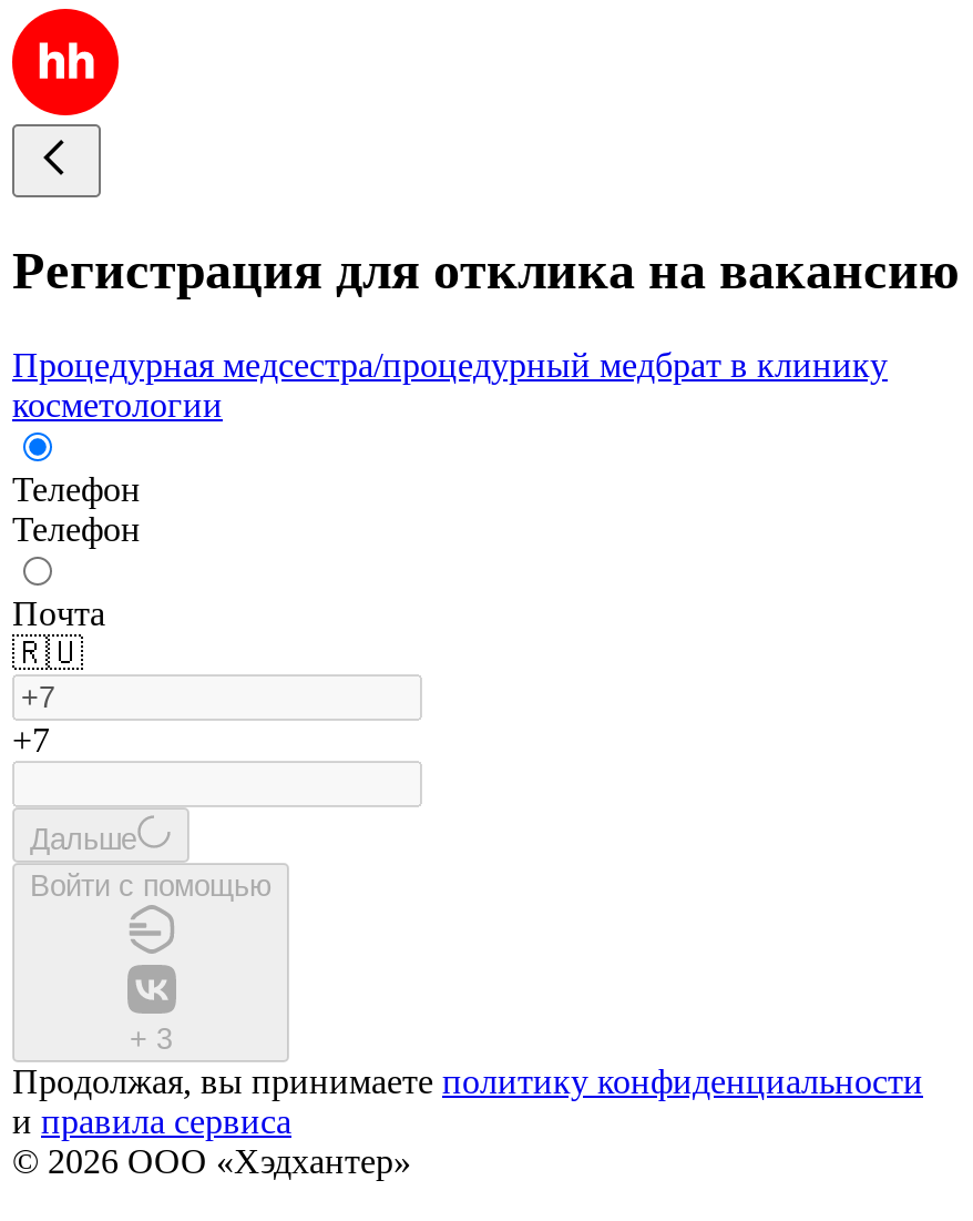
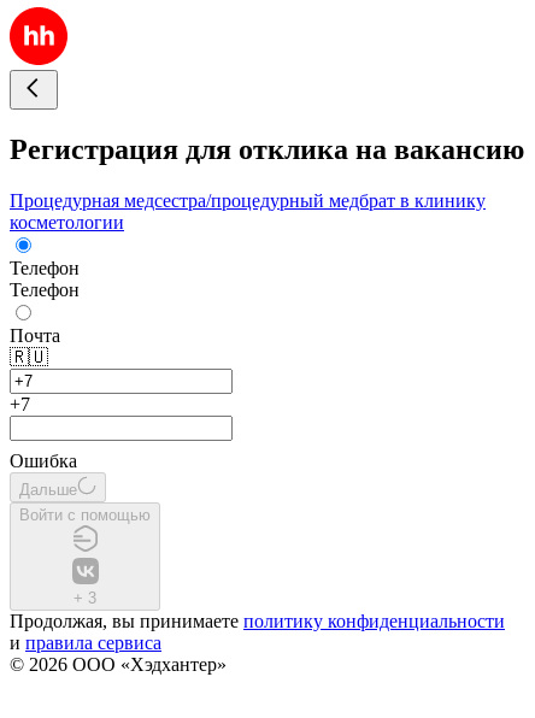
+ Ошибка
